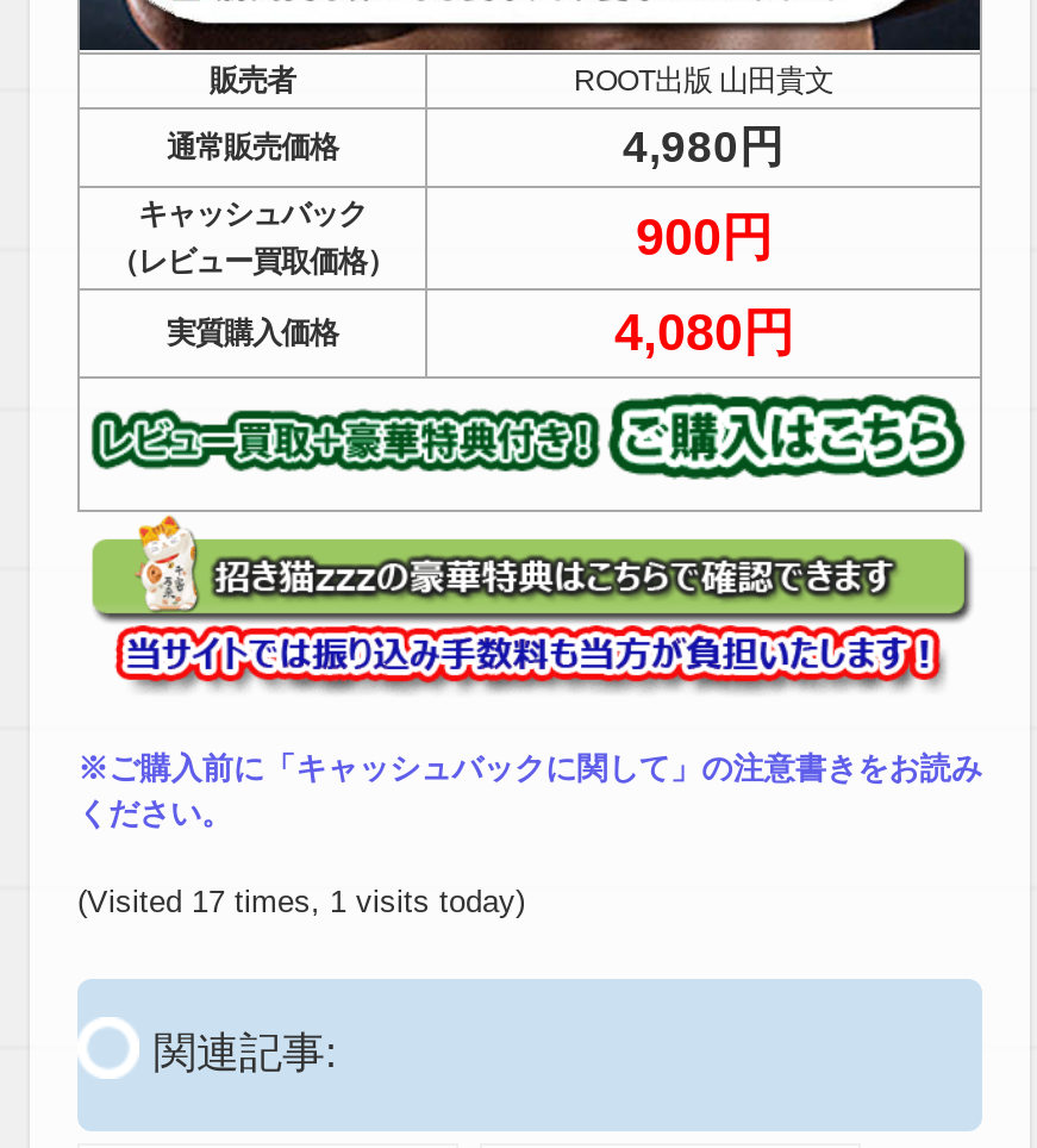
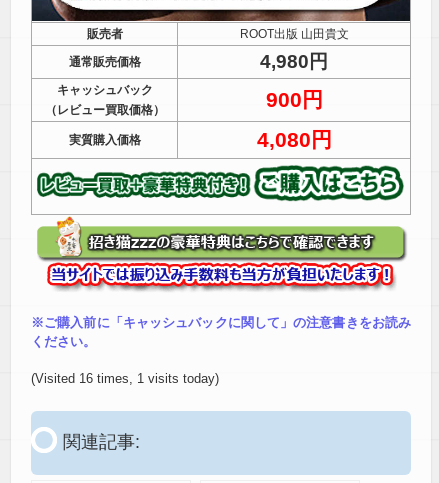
- (Visited 17 times, 1 visits today)
+ (Visited 16 times, 1 visits today)
